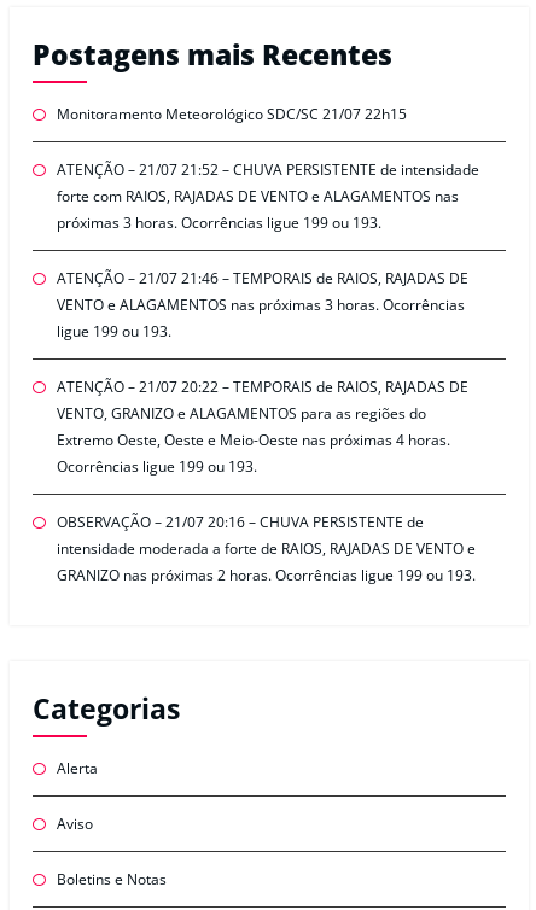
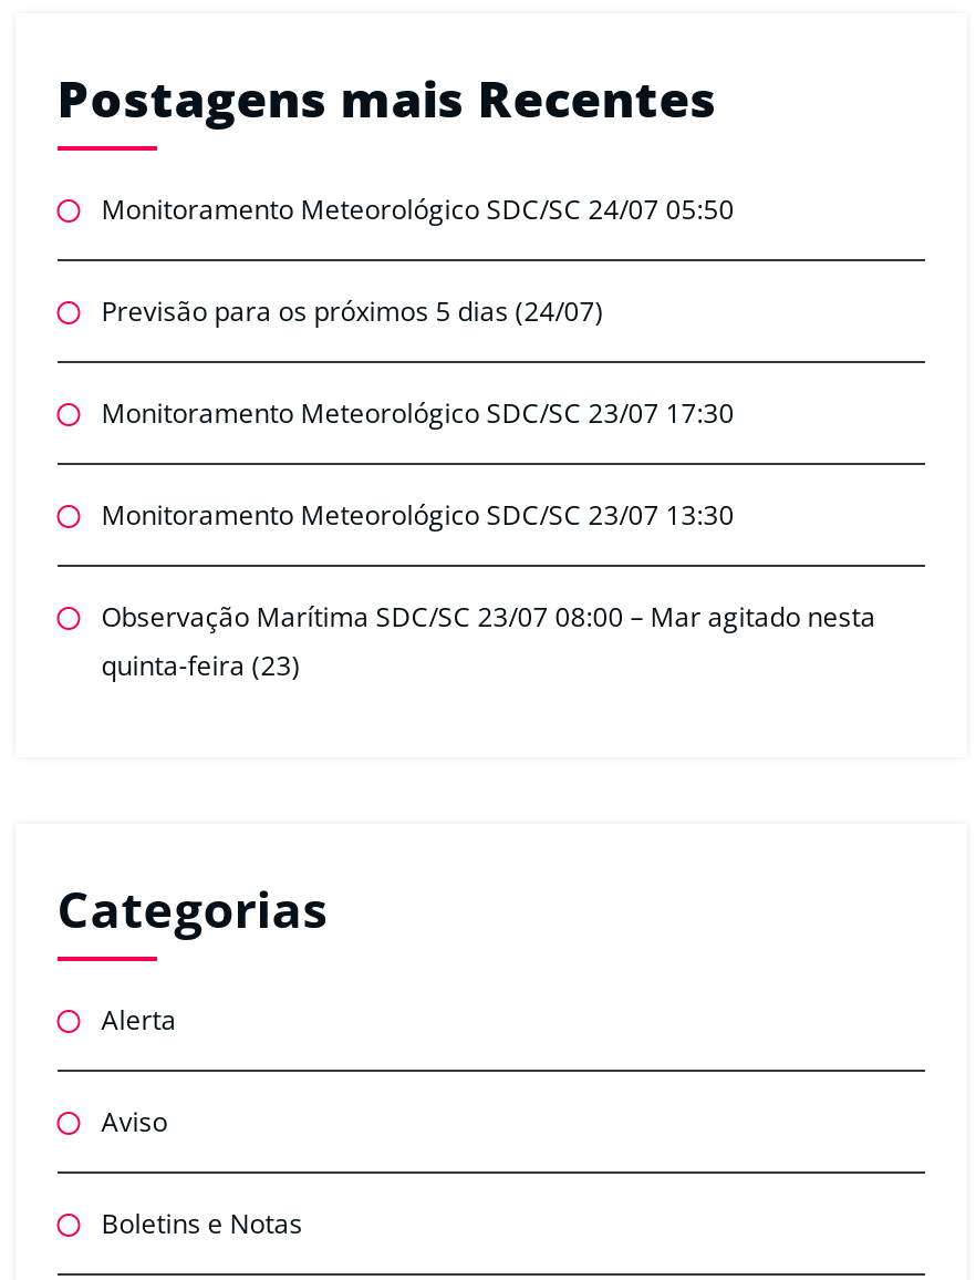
- Monitoramento Meteorológico SDC/SC 21/07 22h15
+ Monitoramento Meteorológico SDC/SC 24/07 05:50

- ATENÇÃO – 21/07 21:52 – CHUVA PERSISTENTE de intensidade
- forte com RAIOS, RAJADAS DE VENTO e ALAGAMENTOS nas
- próximas 3 horas. Ocorrências ligue 199 ou 193.
+ Previsão para os próximos 5 dias (24/07)

- ATENÇÃO – 21/07 21:46 – TEMPORAIS de RAIOS, RAJADAS DE
- VENTO e ALAGAMENTOS nas próximas 3 horas. Ocorrências
- ligue 199 ou 193.
+ Monitoramento Meteorológico SDC/SC 23/07 17:30

- ATENÇÃO – 21/07 20:22 – TEMPORAIS de RAIOS, RAJADAS DE
- VENTO, GRANIZO e ALAGAMENTOS para as regiões do
- Extremo Oeste, Oeste e Meio-Oeste nas próximas 4 horas.
- Ocorrências ligue 199 ou 193.
+ Monitoramento Meteorológico SDC/SC 23/07 13:30

- OBSERVAÇÃO – 21/07 20:16 – CHUVA PERSISTENTE de
- intensidade moderada a forte de RAIOS, RAJADAS DE VENTO e
- GRANIZO nas próximas 2 horas. Ocorrências ligue 199 ou 193.
+ Observação Marítima SDC/SC 23/07 08:00 – Mar agitado nesta
+ quinta-feira (23)
